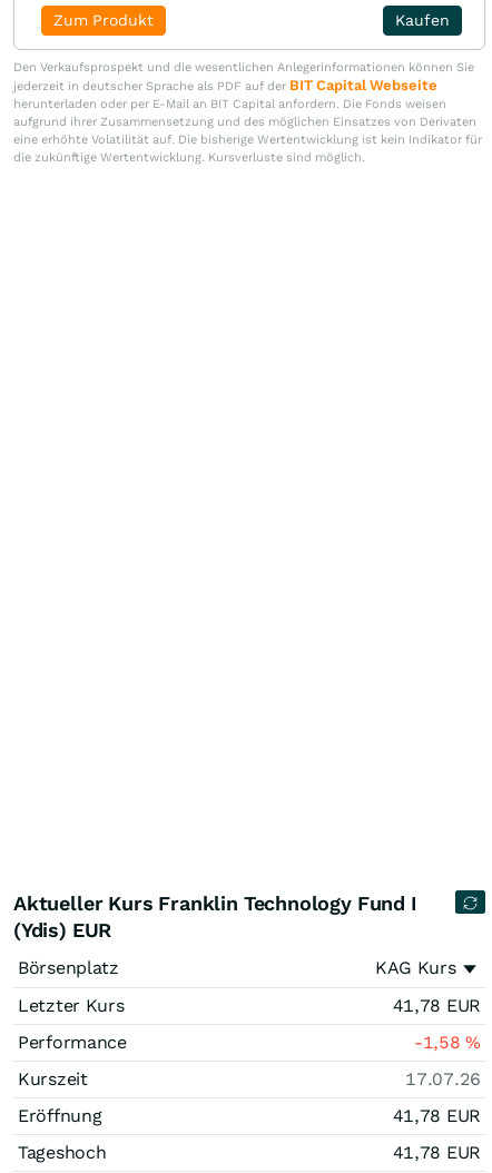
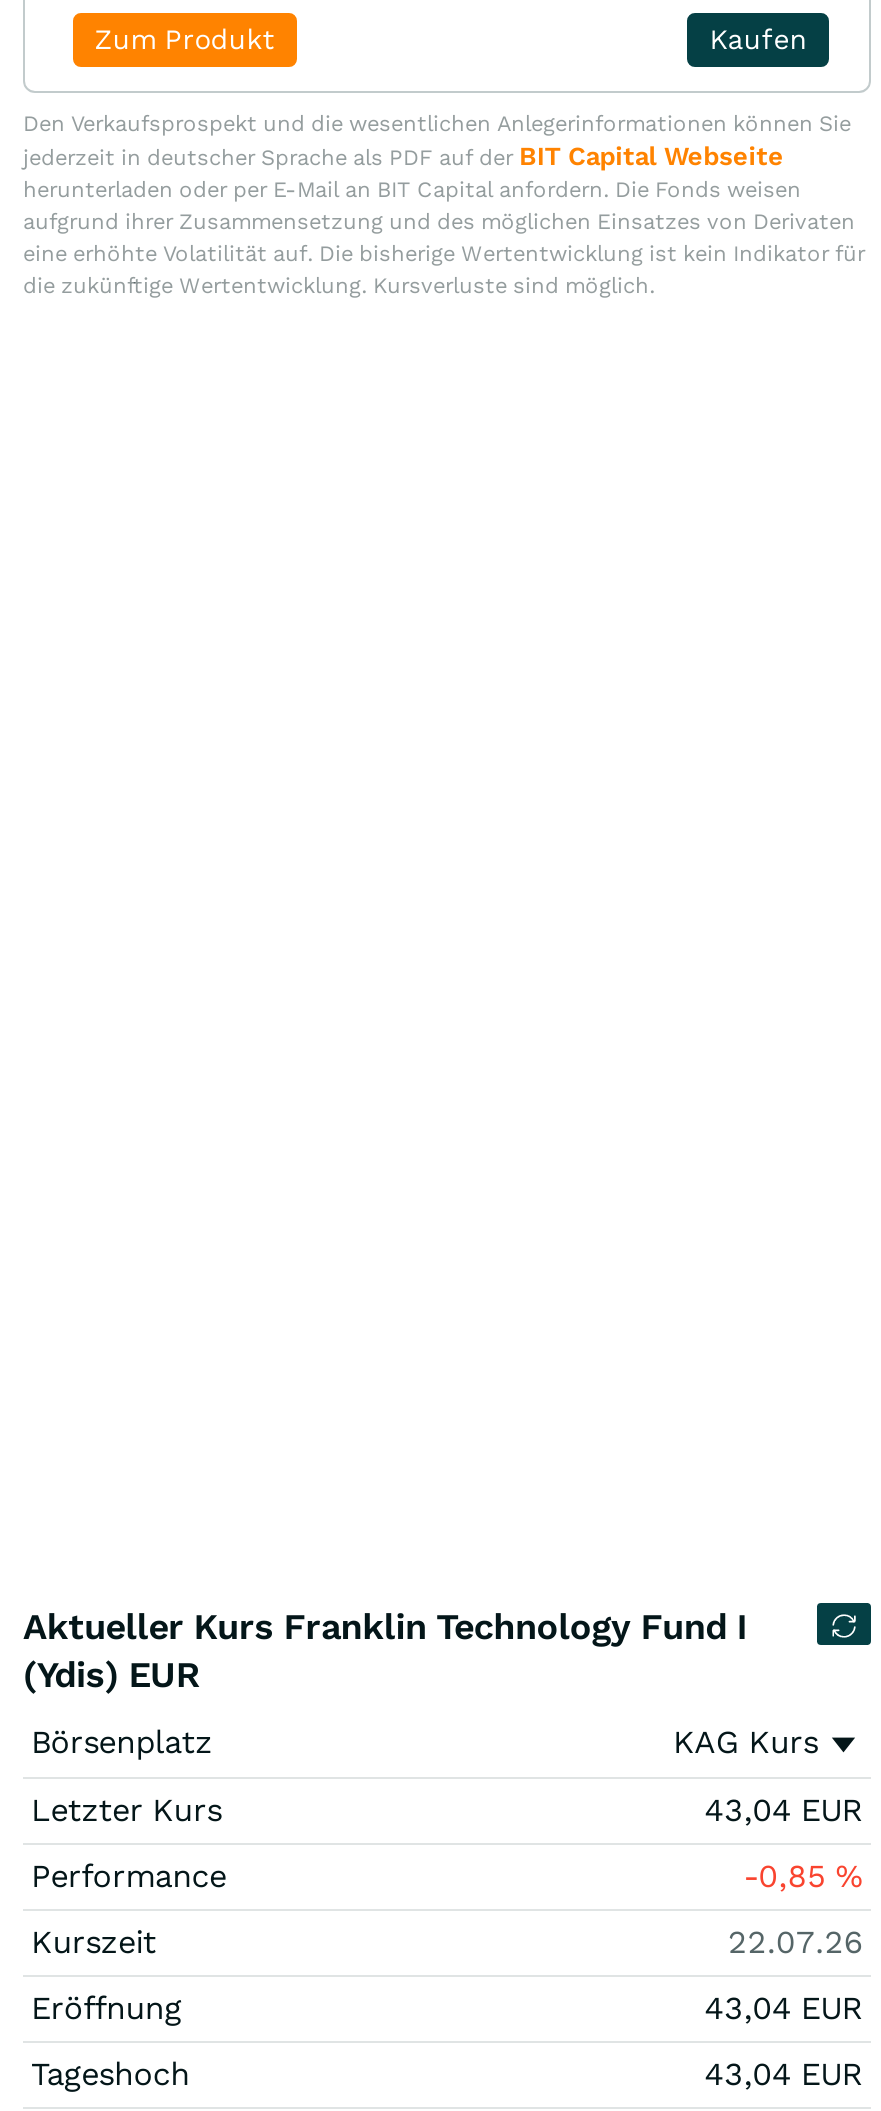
- 41,78 EUR
+ 43,04 EUR

- -1,58%
+ -0,85%

- 17.07.26
+ 22.07.26

- 41,78 EUR
+ 43,04 EUR

- 41,78 EUR
+ 43,04 EUR
